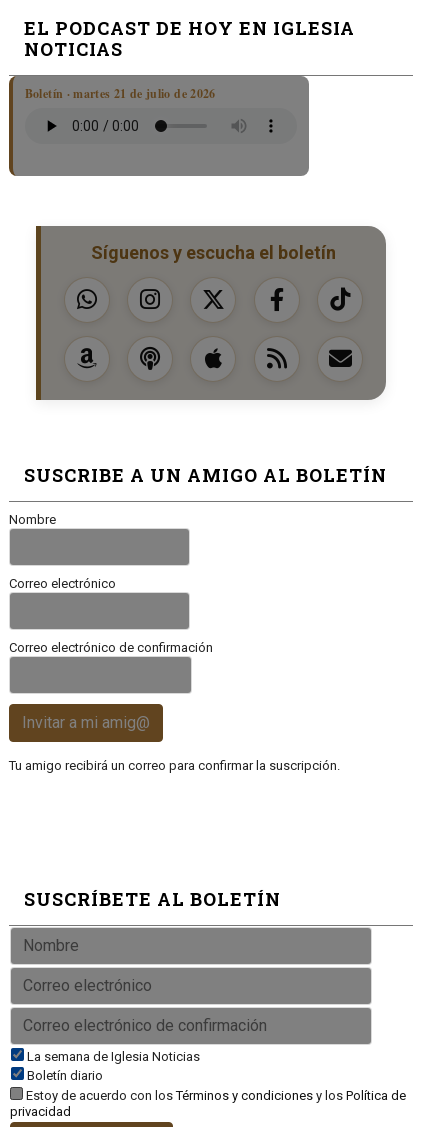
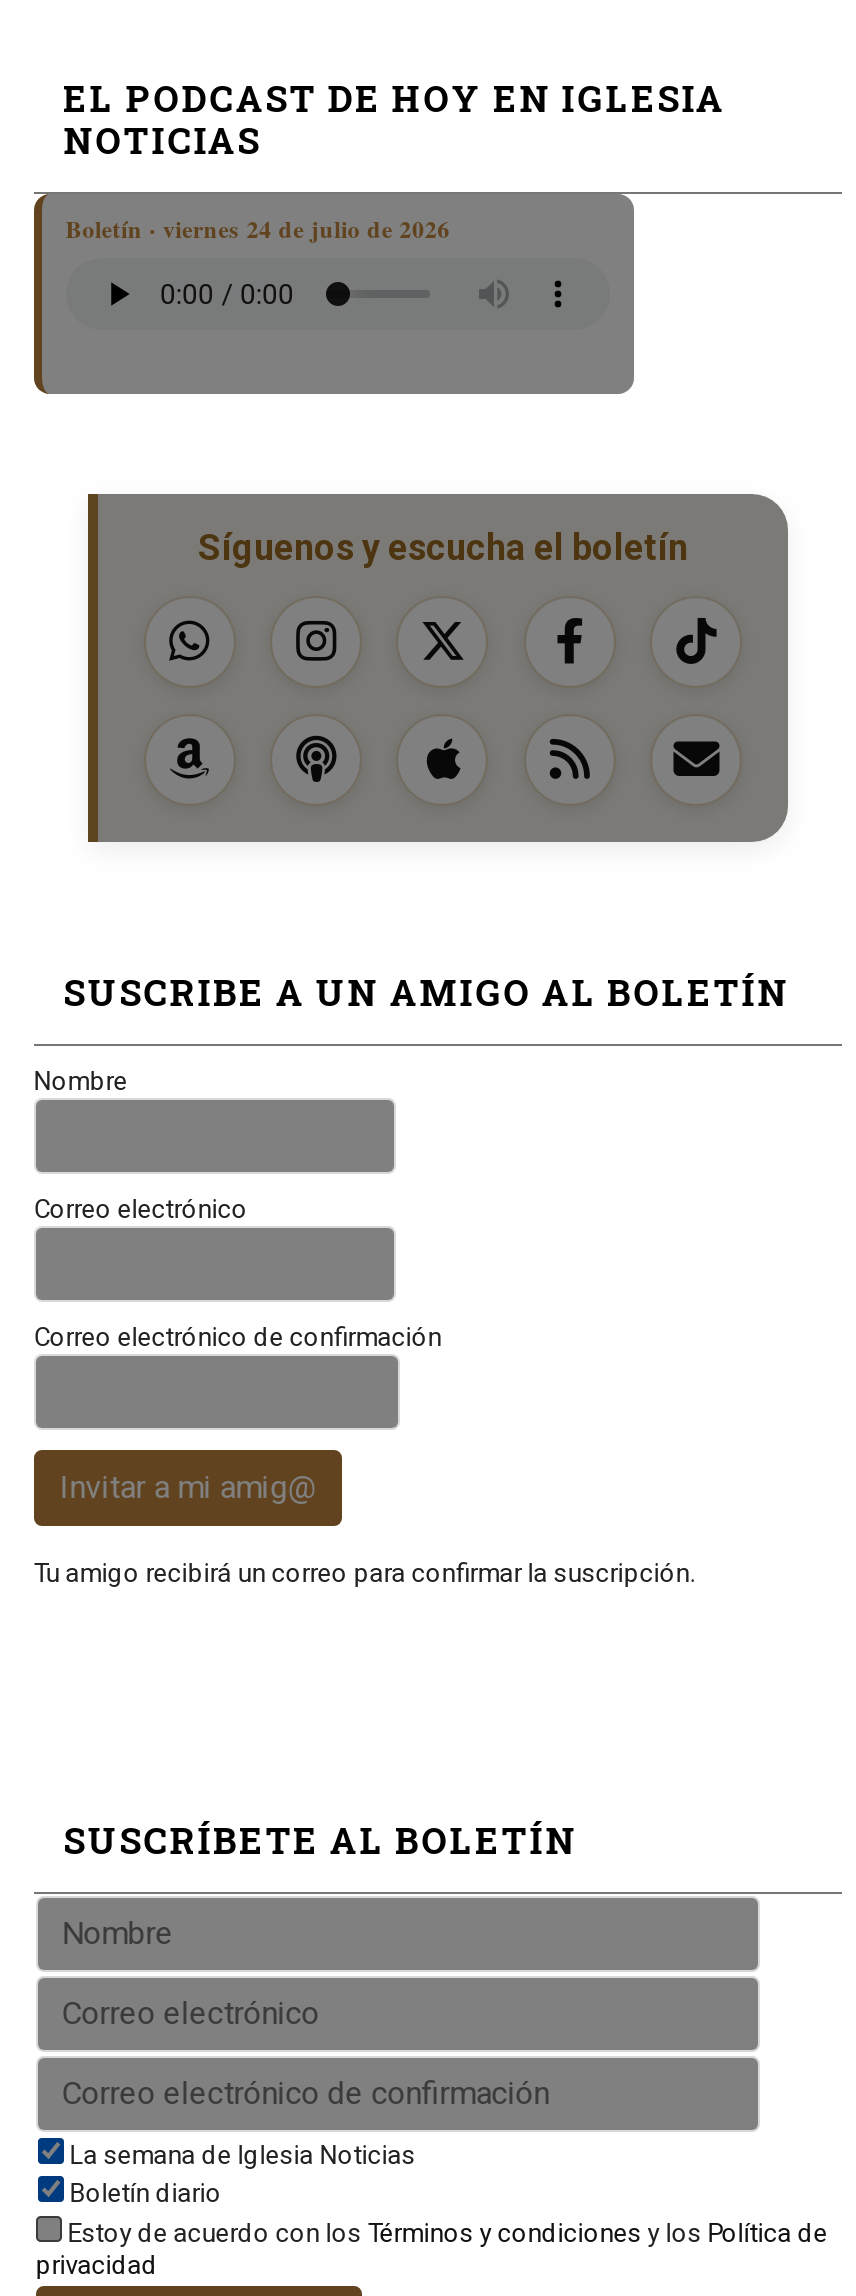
- Boletín · martes 21 de julio de 2026
+ Boletín · viernes 24 de julio de 2026
